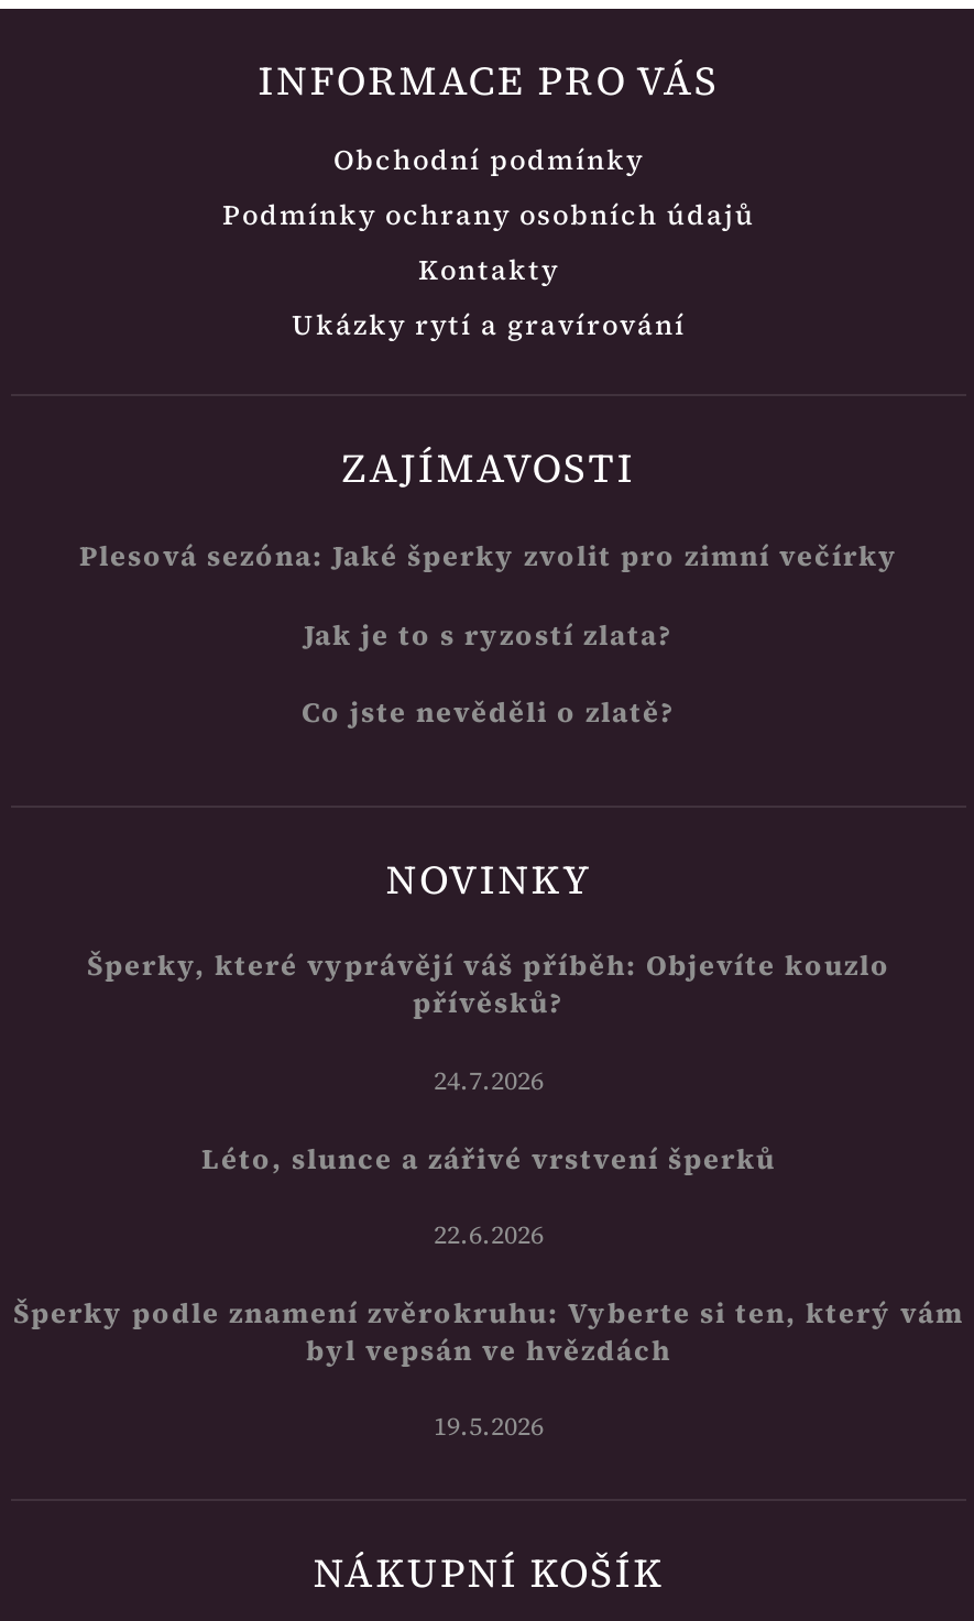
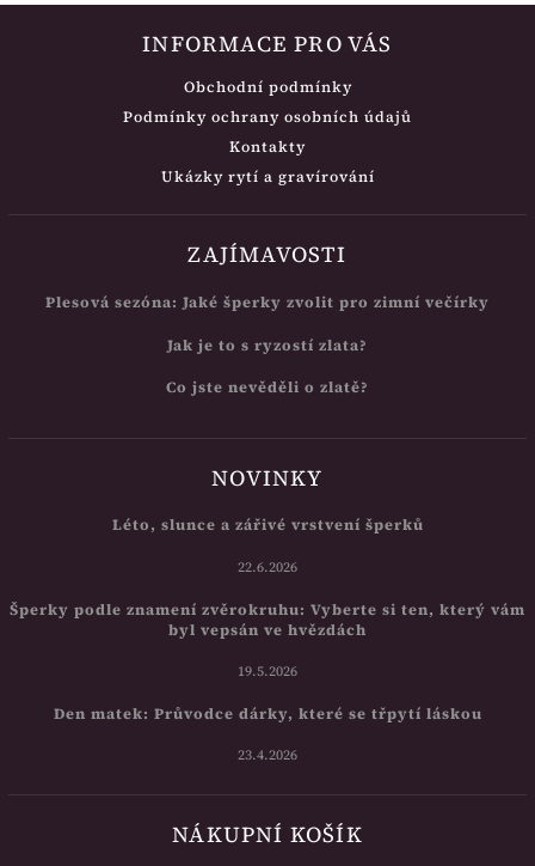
- Šperky, které vyprávějí váš příběh: Objevíte kouzlo
- přívěsků?
- 24.7.2026

moved up: Léto, slunce a zářivé vrstvení šperků | 22.6.2026 | Šperky podle znamení zvěrokruhu: Vyberte si ten, který vám | byl vepsán ve hvězdách | 19.5.2026

+ Den matek: Průvodce dárky, které se třpytí láskou
+ 23.4.2026
